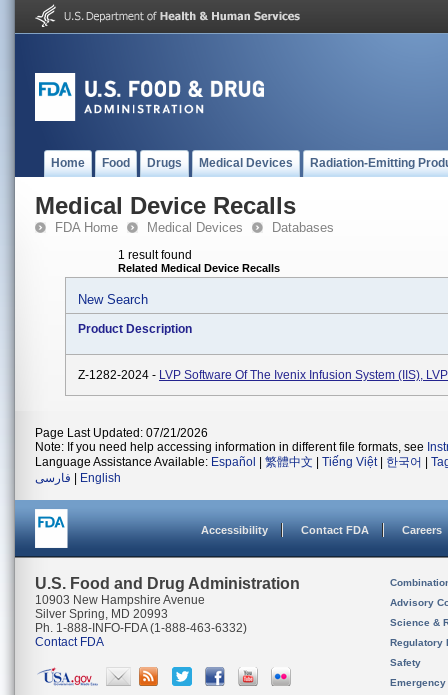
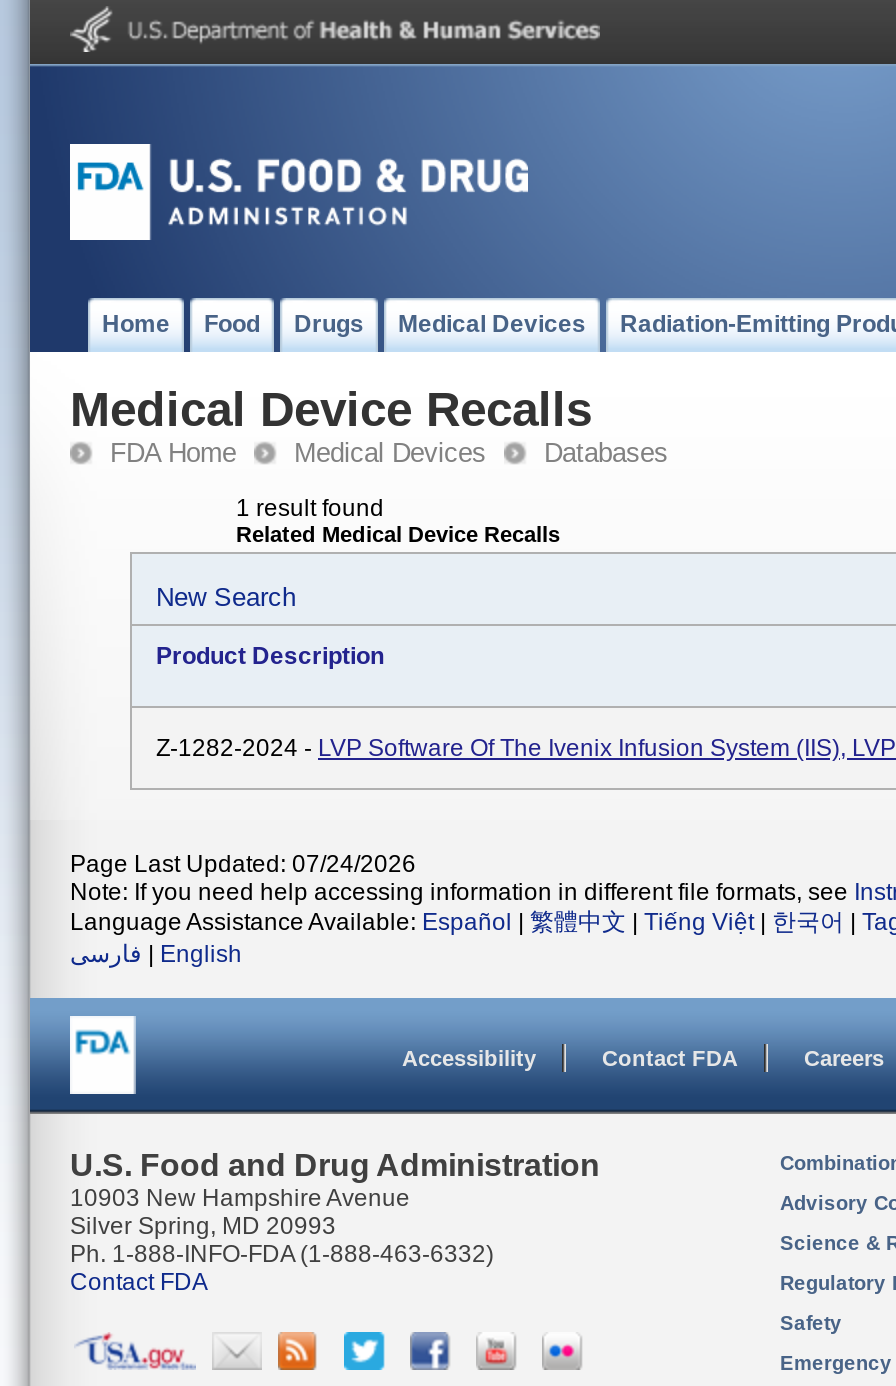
- Page Last Updated: 07/21/2026
+ Page Last Updated: 07/24/2026
